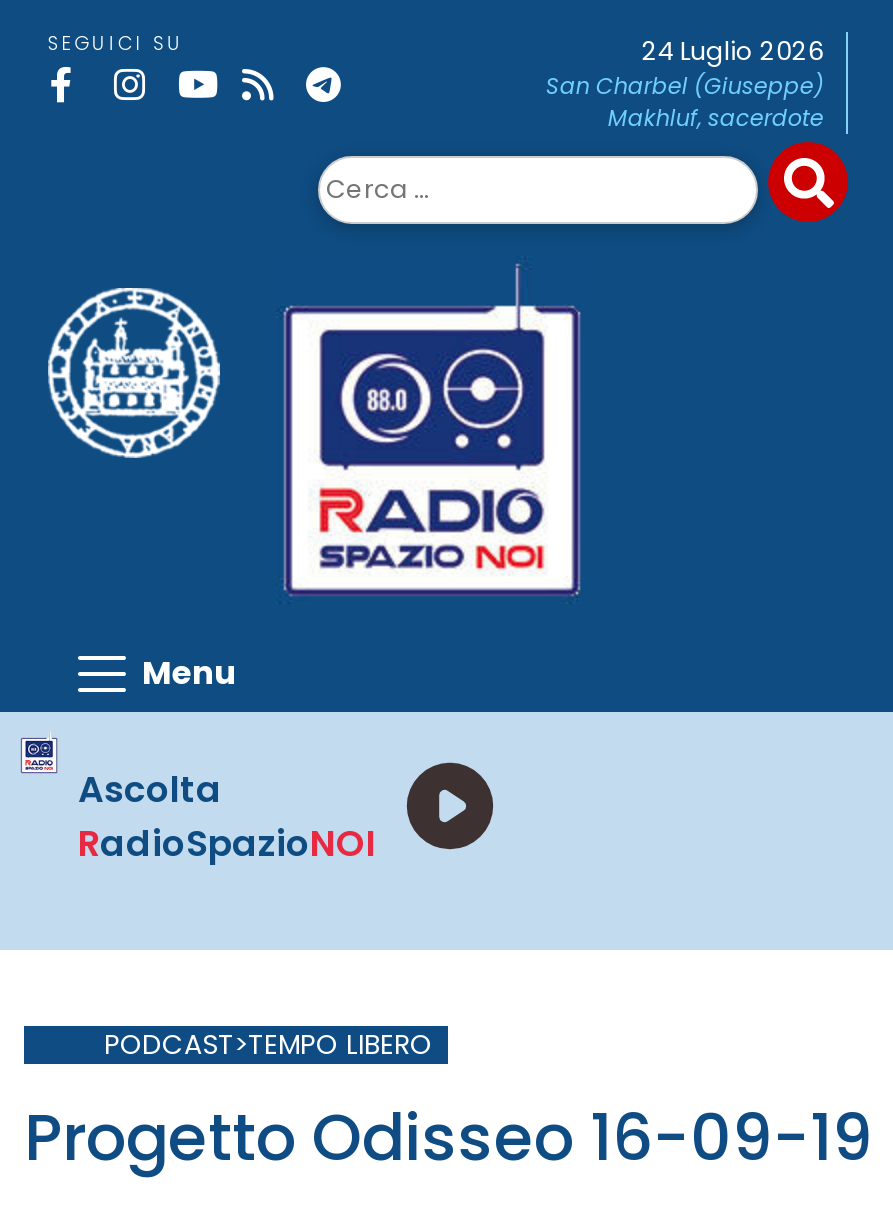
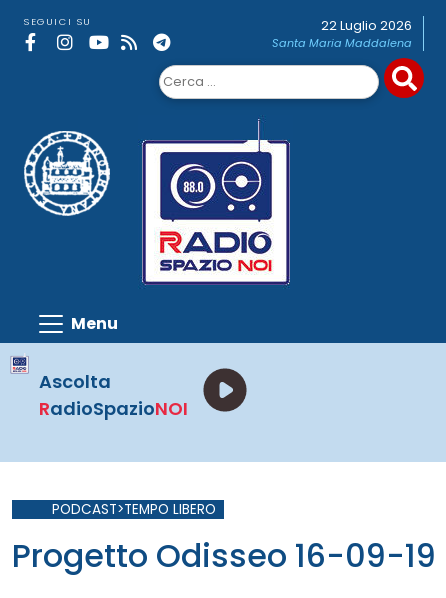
- 24 Luglio 2026
- San Charbel (Giuseppe)
- Makhluf, sacerdote
+ 22 Luglio 2026
+ Santa Maria Maddalena
